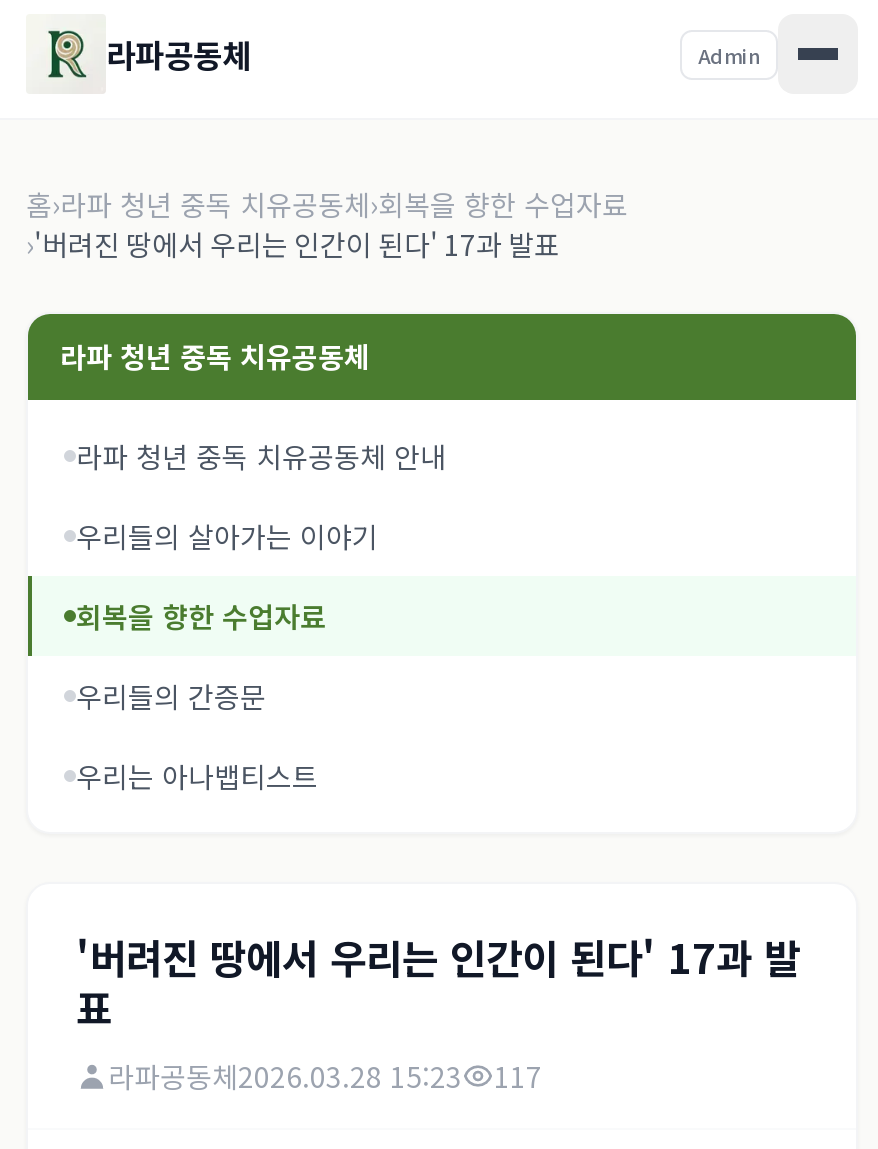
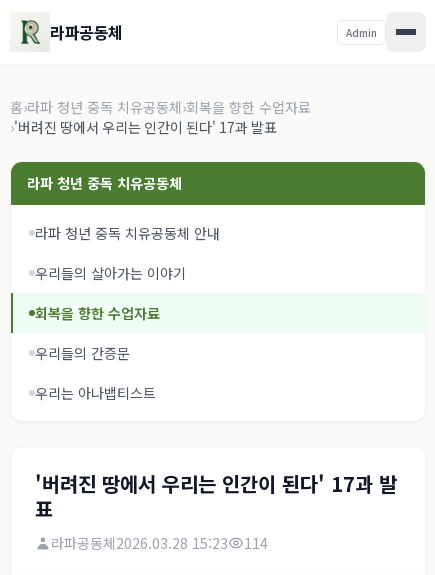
- 라파공동체2026.03.28 15:23 117
+ 라파공동체2026.03.28 15:23 114
